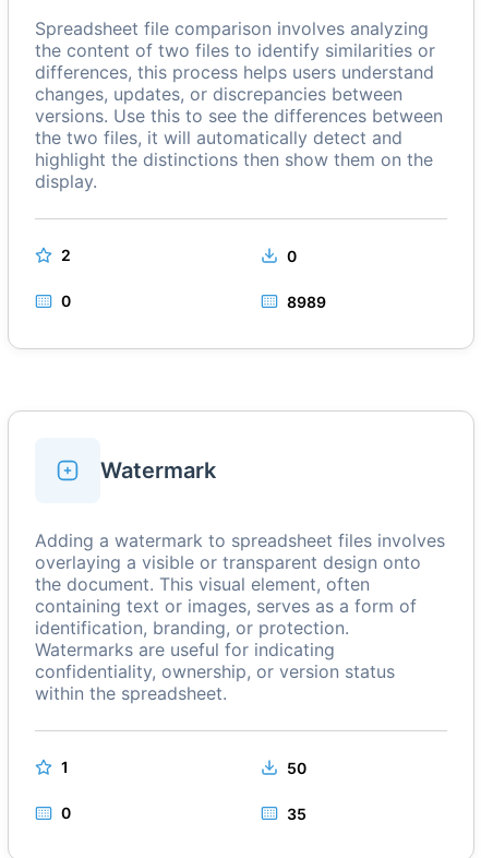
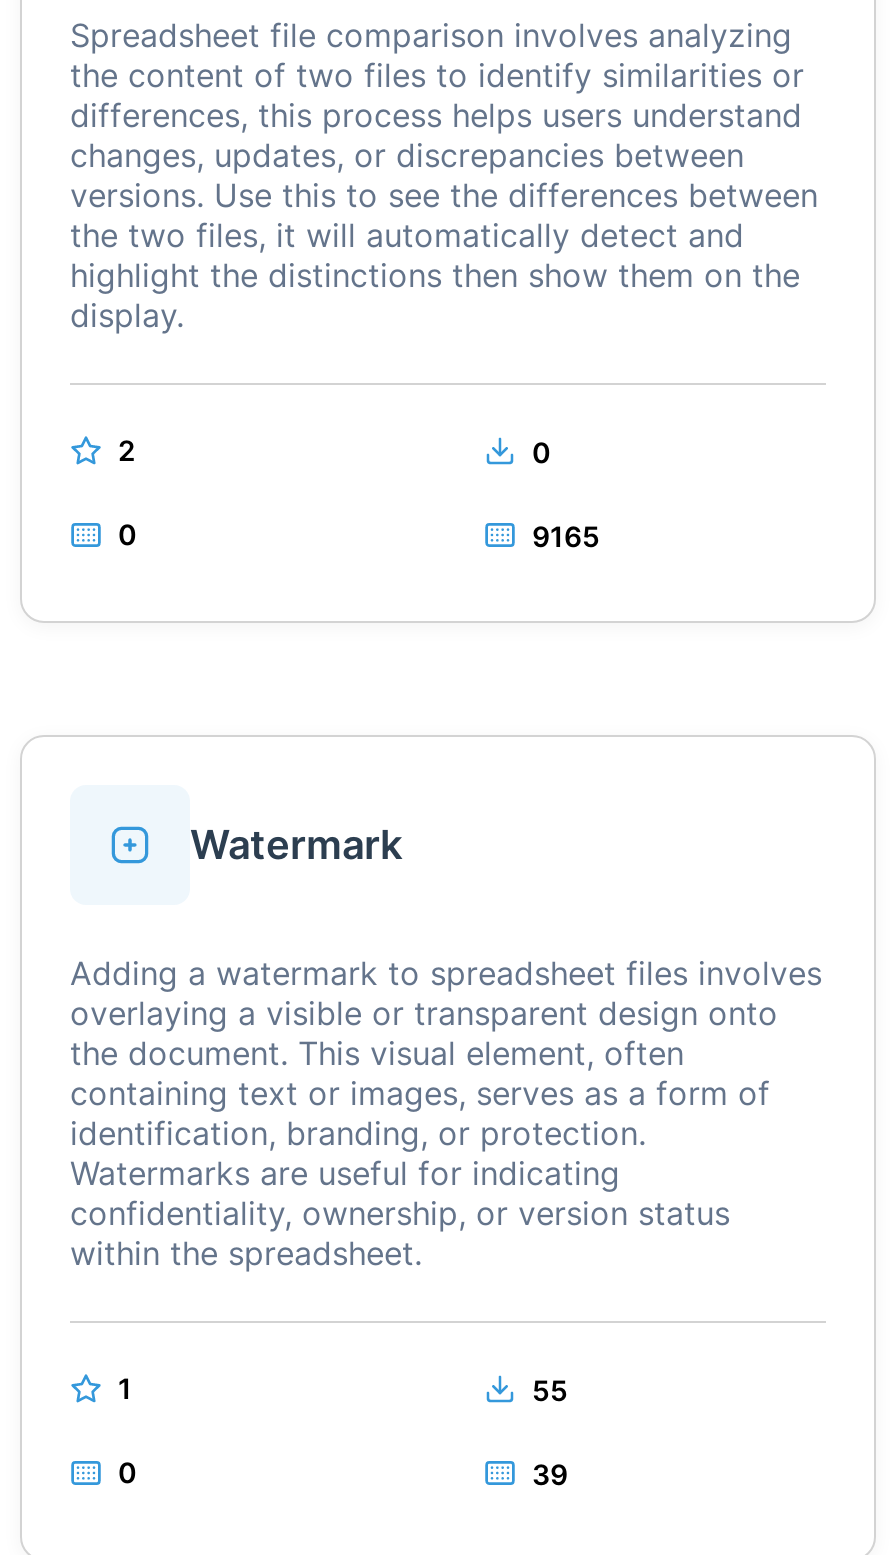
- 8989
+ 9165

- 50
+ 55

- 35
+ 39
